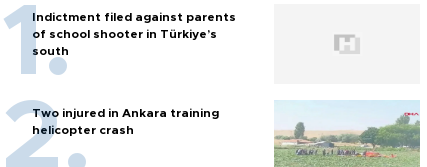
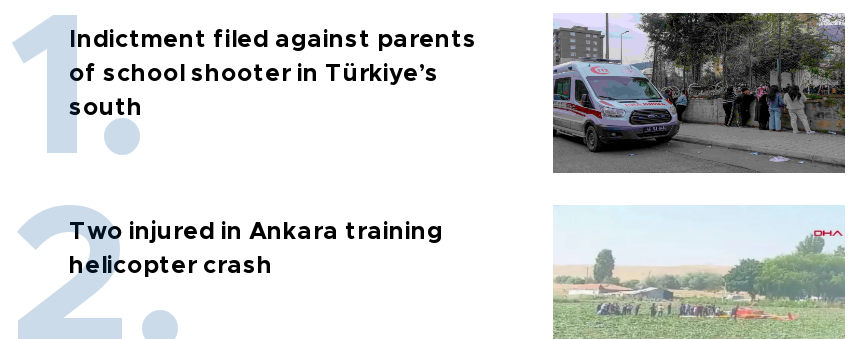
+ [image]
